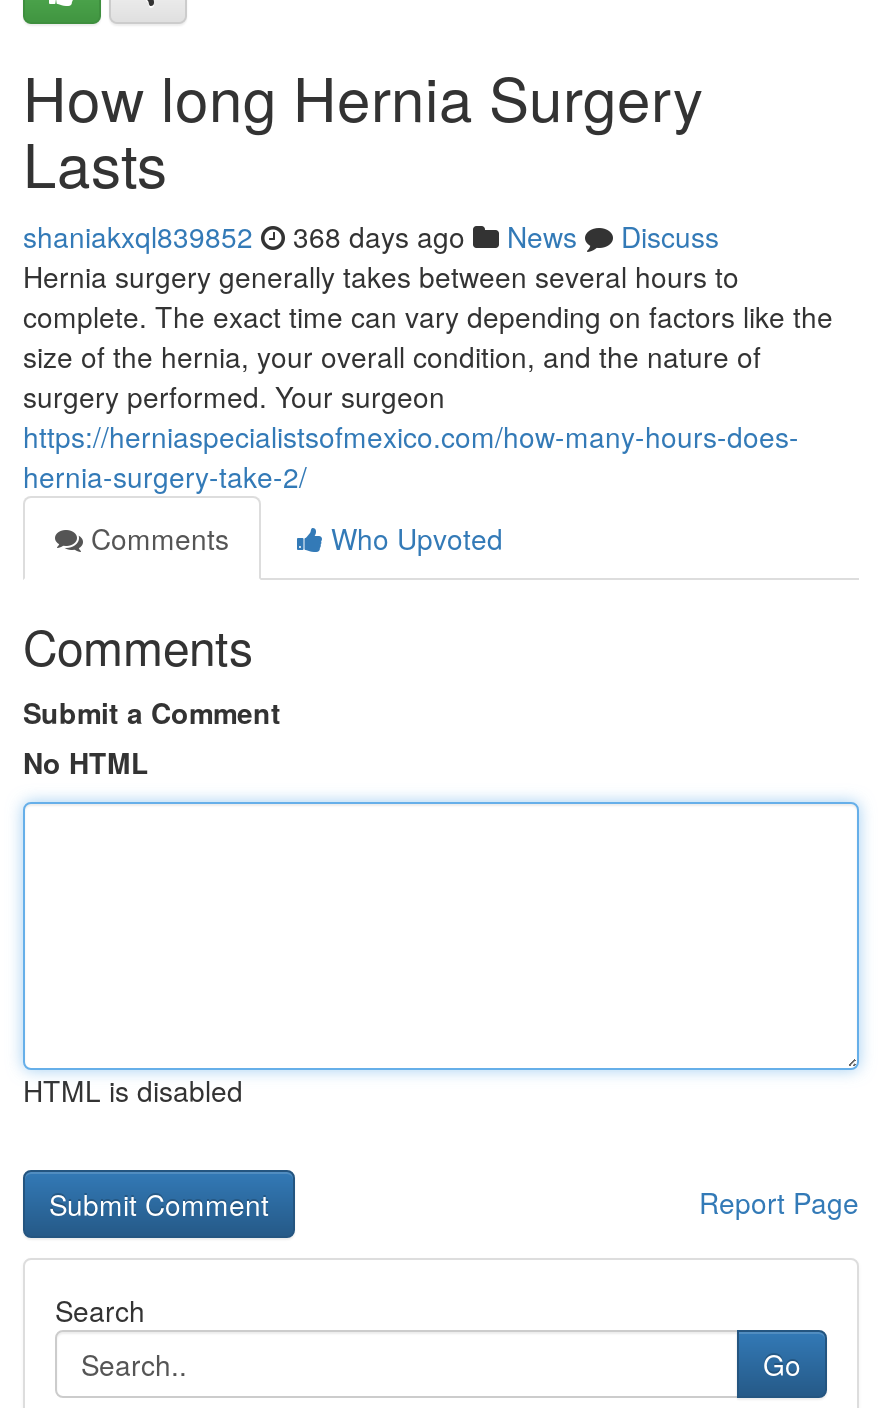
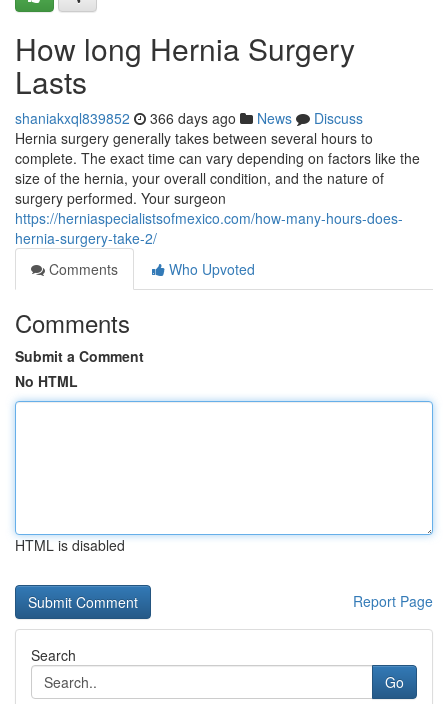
- shaniakxql839852 368 days ago News Discuss
+ shaniakxql839852 366 days ago News Discuss
